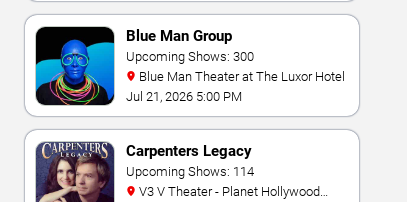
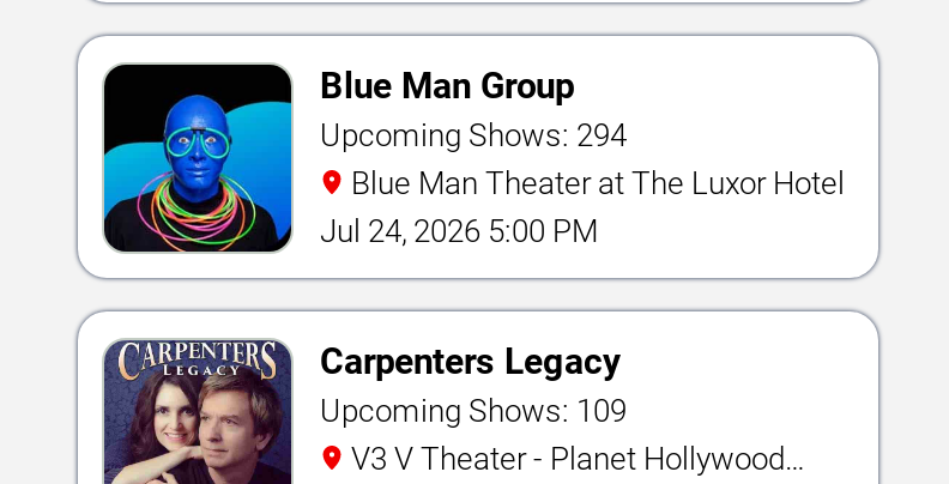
- Upcoming Shows: 300
+ Upcoming Shows: 294

- Jul 21, 2026 5:00 PM
+ Jul 24, 2026 5:00 PM

- Upcoming Shows: 114
+ Upcoming Shows: 109
